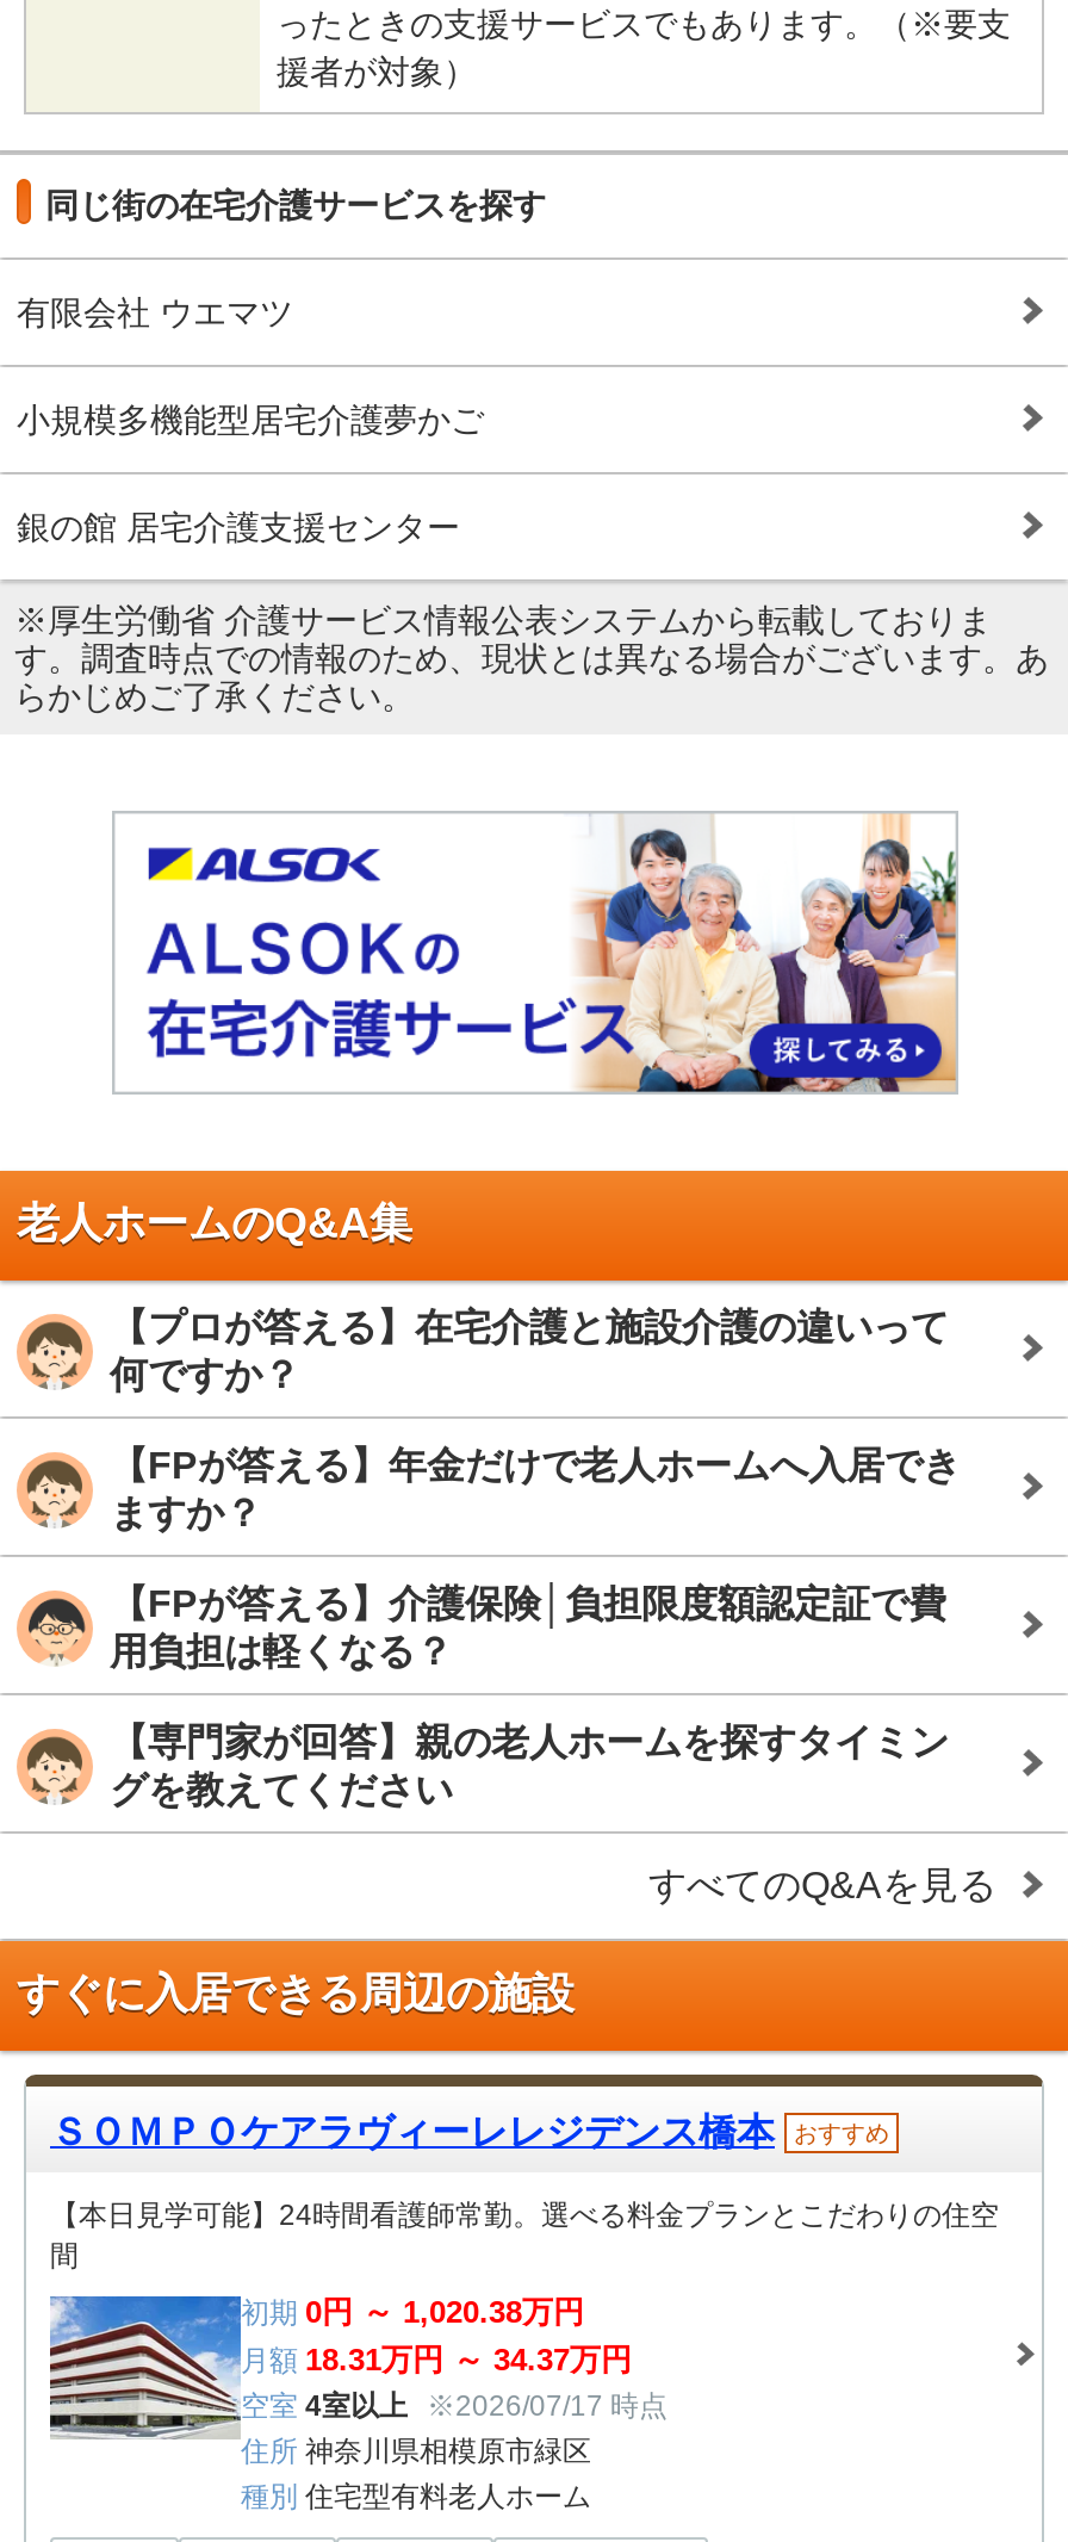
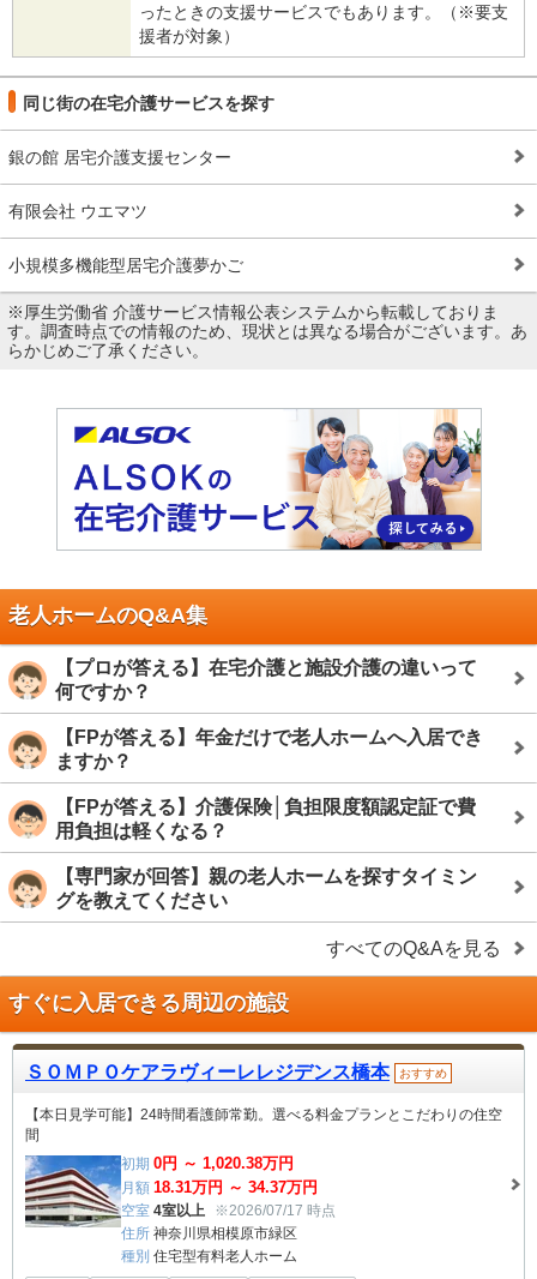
moved down: 有限会社 ウエマツ | 小規模多機能型居宅介護夢かご

moved up: 銀の館 居宅介護支援センター
